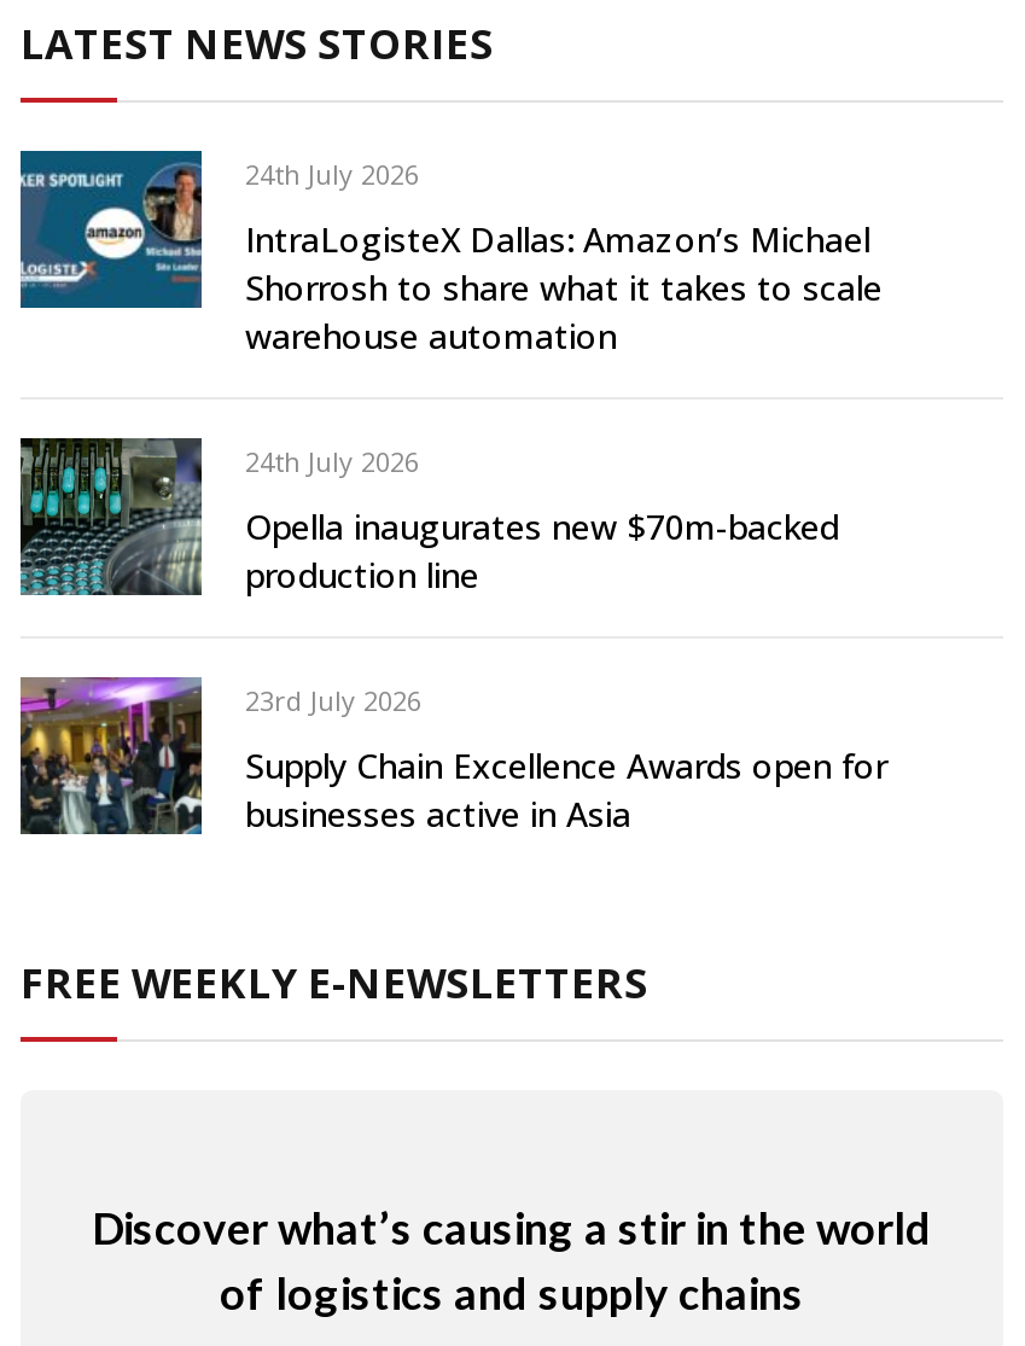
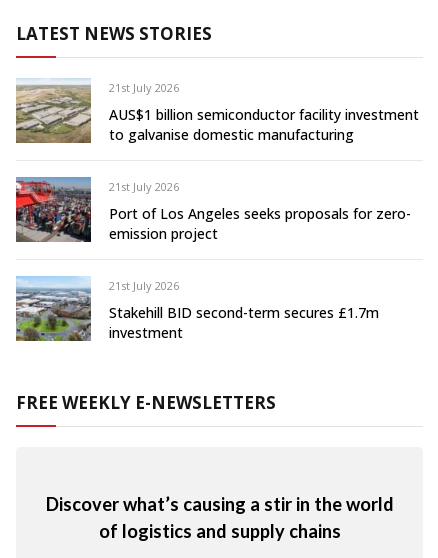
- [image]
- 24th July 2026
+ [image]
+ 21st July 2026

- IntraLogisteX Dallas: Amazon’s Michael
- Shorrosh to share what it takes to scale
- warehouse automation
+ AUS$1 billion semiconductor facility investment
+ to galvanise domestic manufacturing

- [image]
- 24th July 2026
+ [image]
+ 21st July 2026

- Opella inaugurates new $70m-backed
- production line
+ Port of Los Angeles seeks proposals for zero-
+ emission project

- [image]
- 23rd July 2026
+ [image]
+ 21st July 2026

- Supply Chain Excellence Awards open for
- businesses active in Asia
+ Stakehill BID second-term secures £1.7m
+ investment
